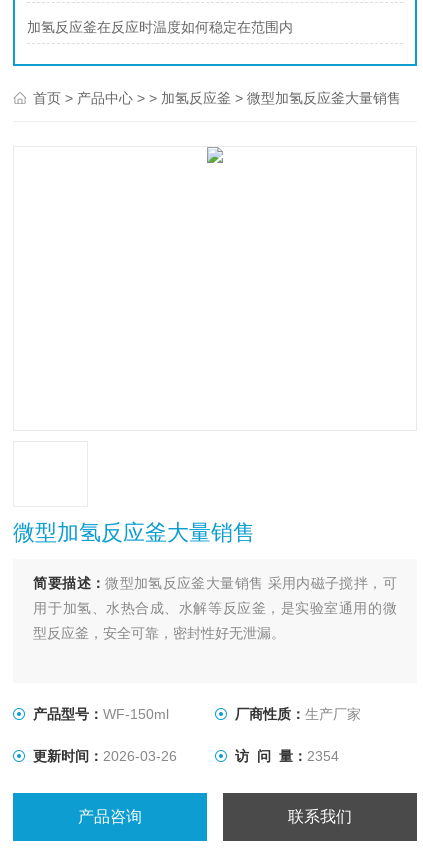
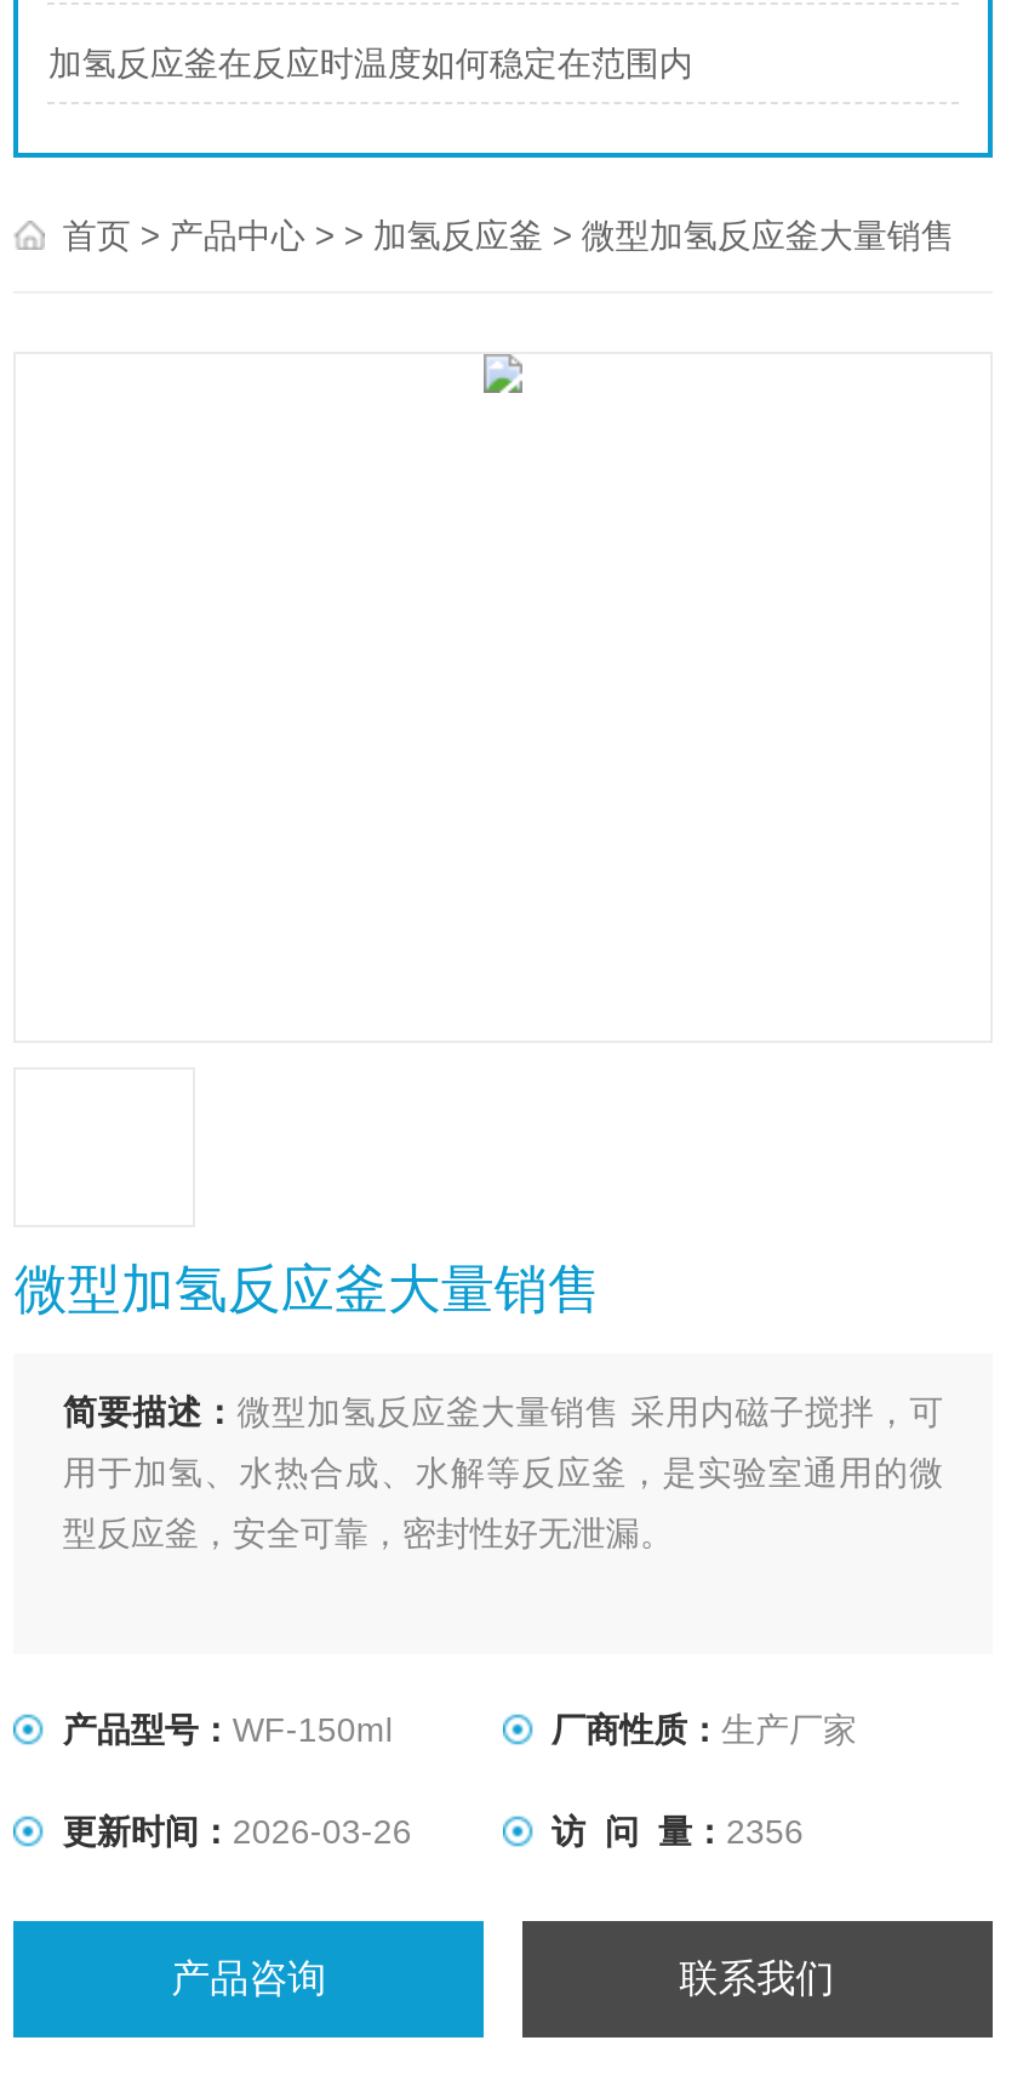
- 访 问 量：2354
+ 访 问 量：2356
